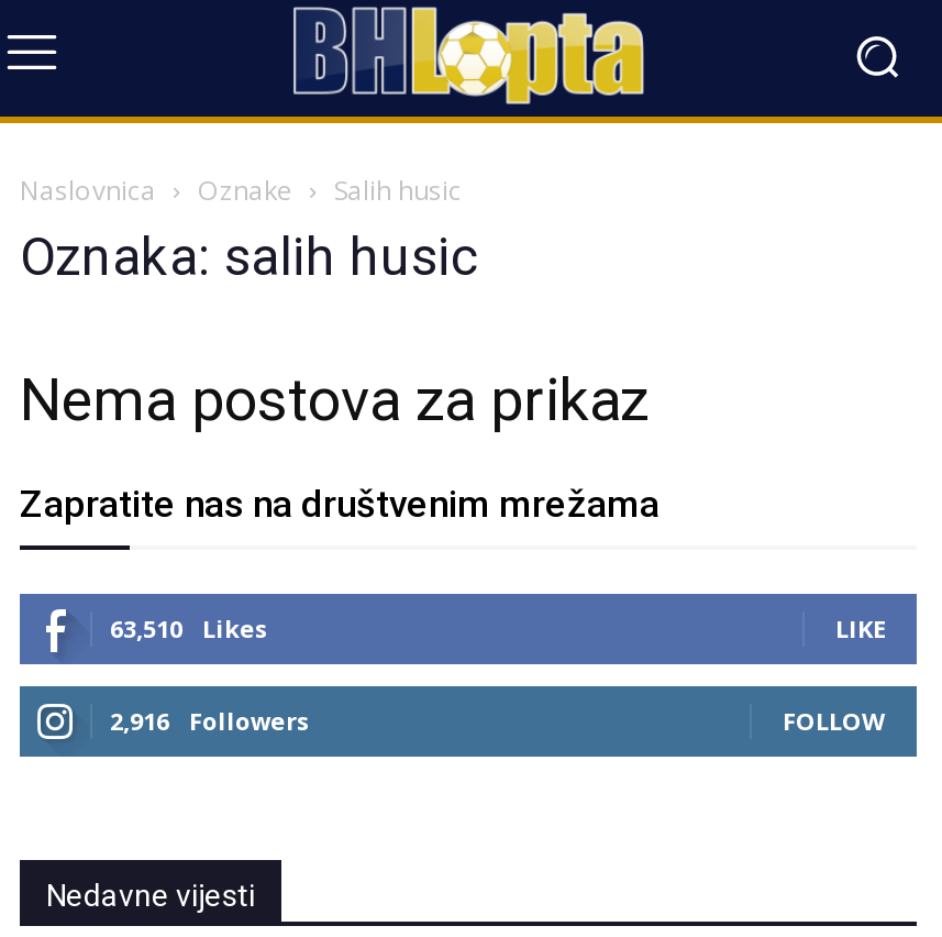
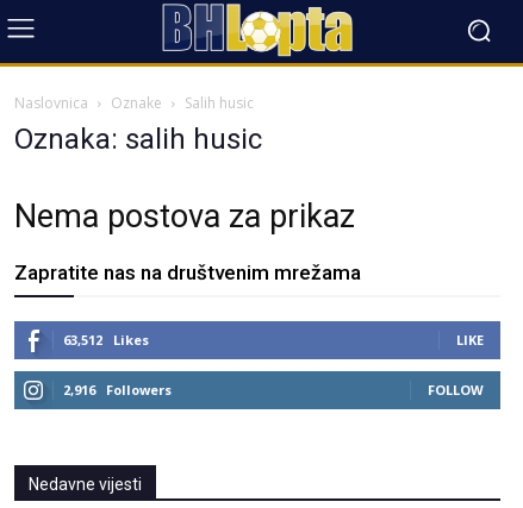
- 63,510 Likes
+ 63,512 Likes
